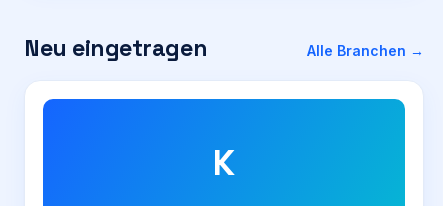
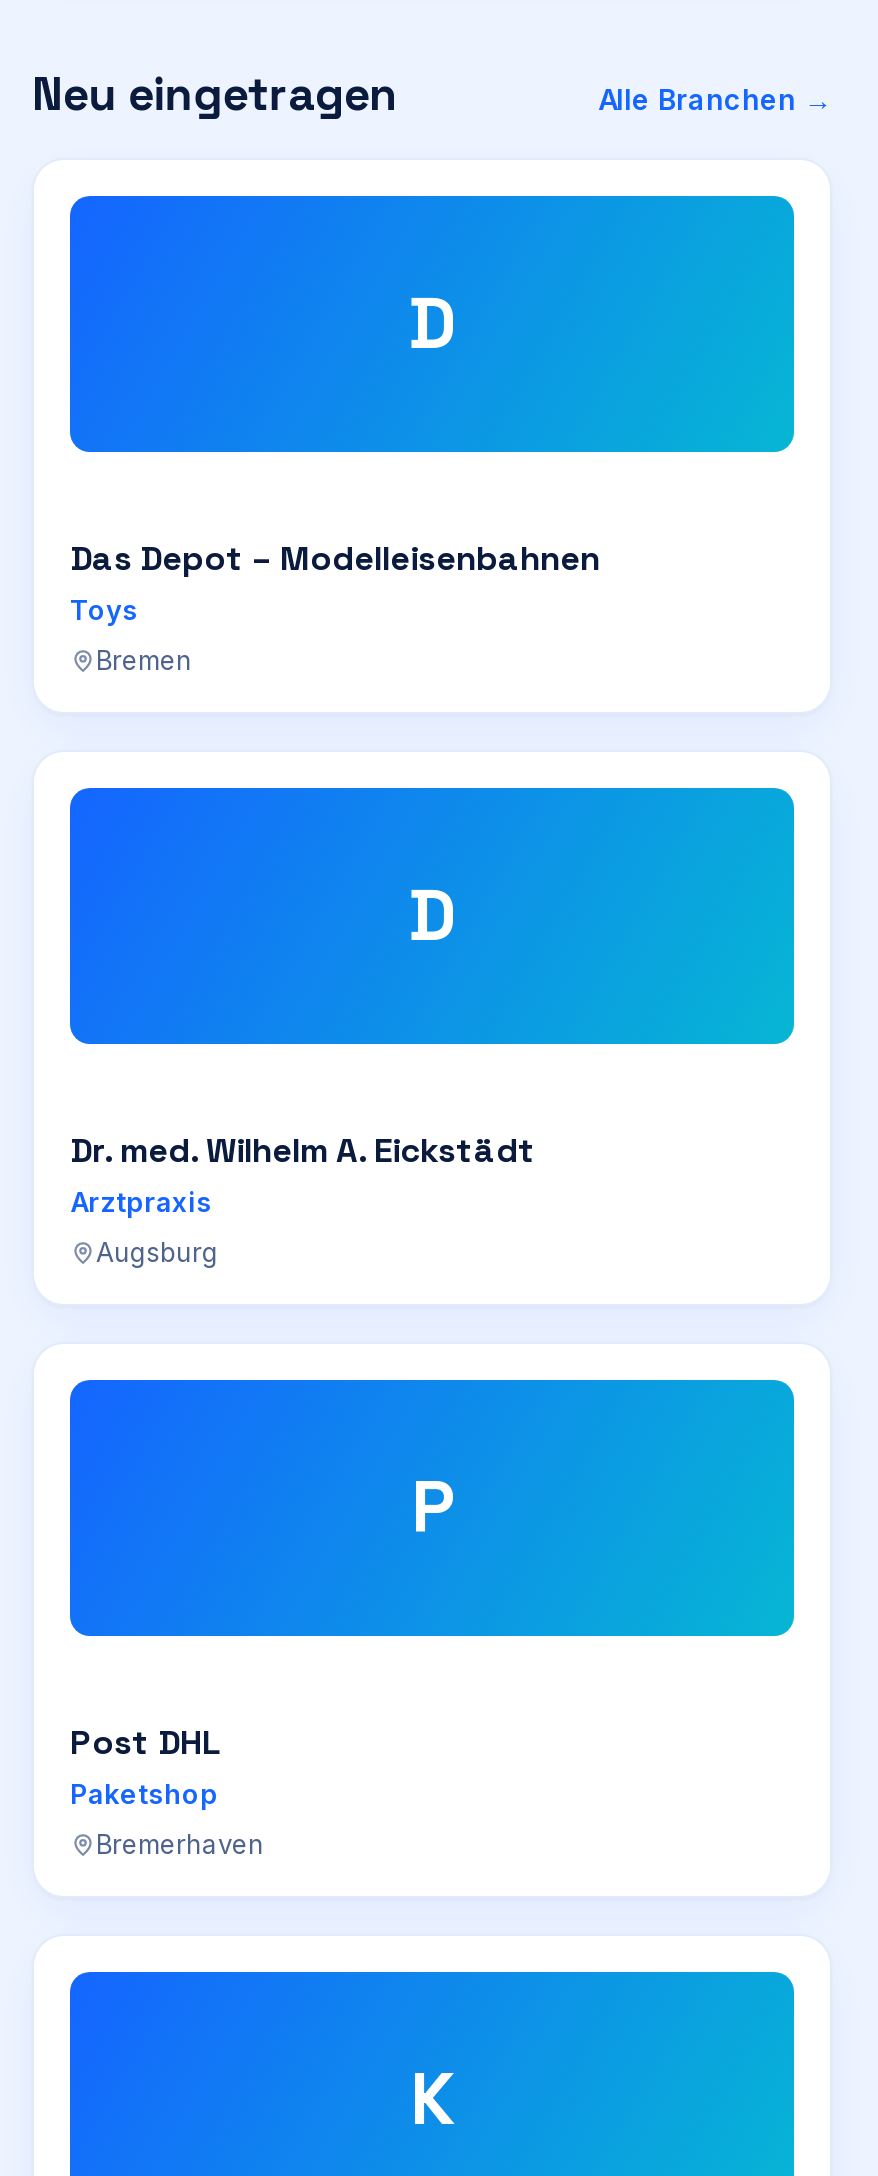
+ D
+ Das Depot – Modelleisenbahnen
+ Toys
+ Bremen
+ D
+ Dr. med. Wilhelm A. Eickstädt
+ Arztpraxis
+ Augsburg
+ P
+ Post DHL
+ Paketshop
+ Bremerhaven
